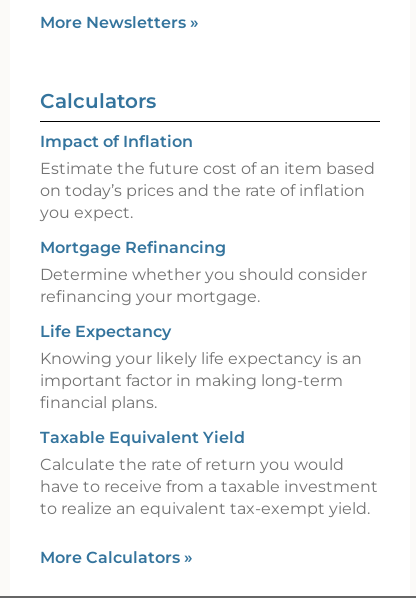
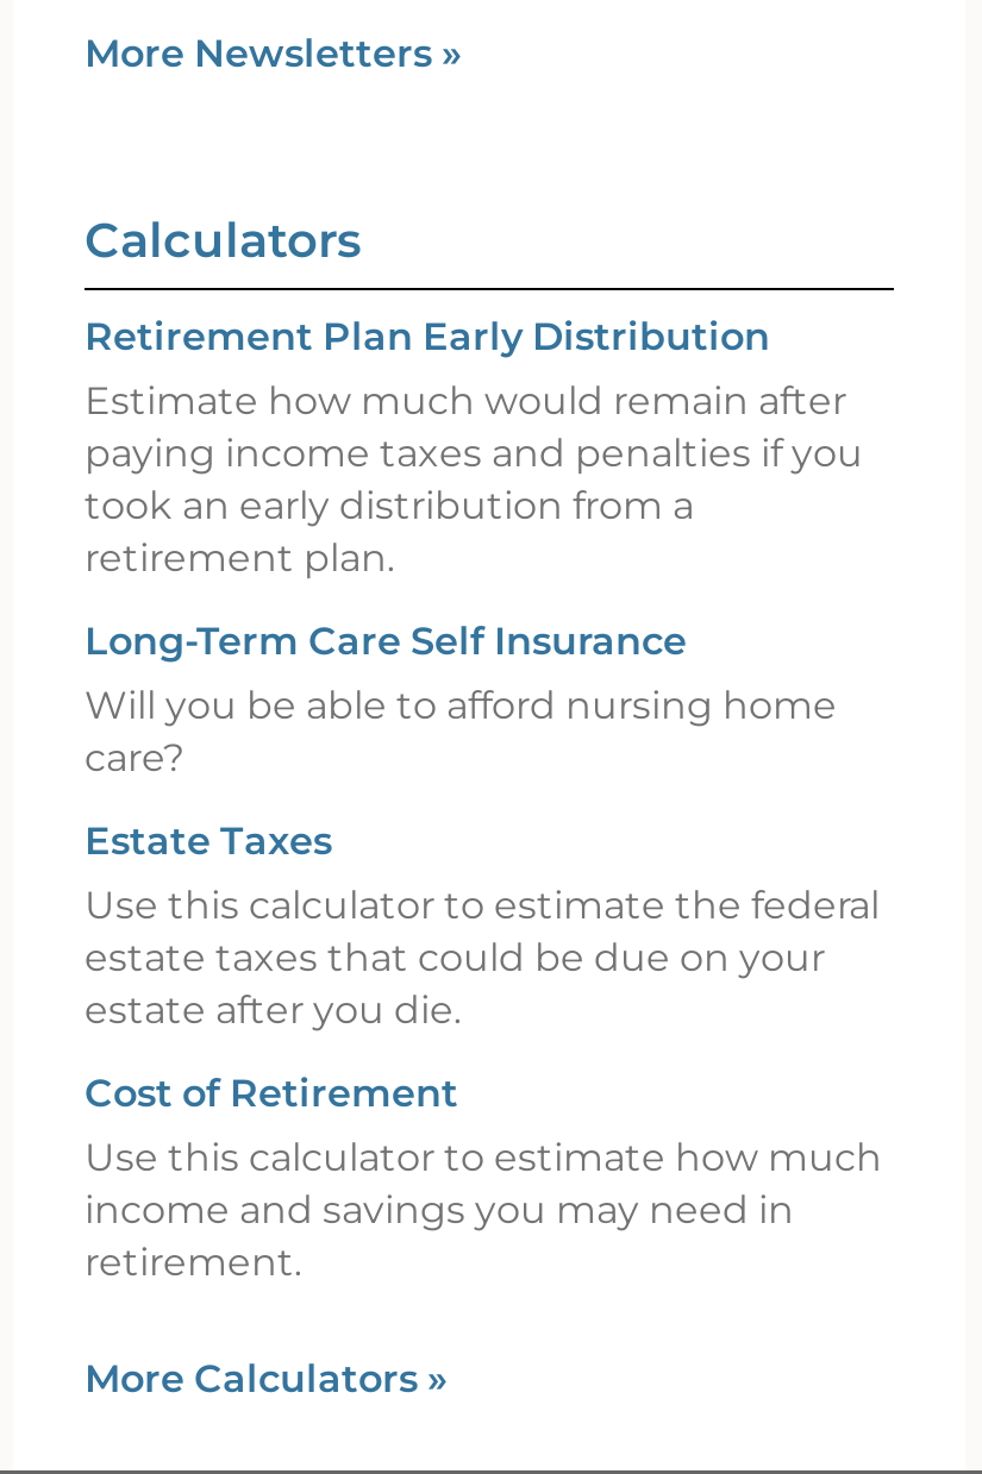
- Impact of Inflation
- Estimate the future cost of an item based
- on today’s prices and the rate of inflation
- you expect.
+ Retirement Plan Early Distribution
+ Estimate how much would remain after
+ paying income taxes and penalties if you
+ took an early distribution from a
+ retirement plan.

- Mortgage Refinancing
- Determine whether you should consider
- refinancing your mortgage.
+ Long-Term Care Self Insurance
+ Will you be able to afford nursing home
+ care?

- Life Expectancy
- Knowing your likely life expectancy is an
- important factor in making long-term
- financial plans.
+ Estate Taxes
+ Use this calculator to estimate the federal
+ estate taxes that could be due on your
+ estate after you die.

- Taxable Equivalent Yield
- Calculate the rate of return you would
- have to receive from a taxable investment
- to realize an equivalent tax-exempt yield.
+ Cost of Retirement
+ Use this calculator to estimate how much
+ income and savings you may need in
+ retirement.
